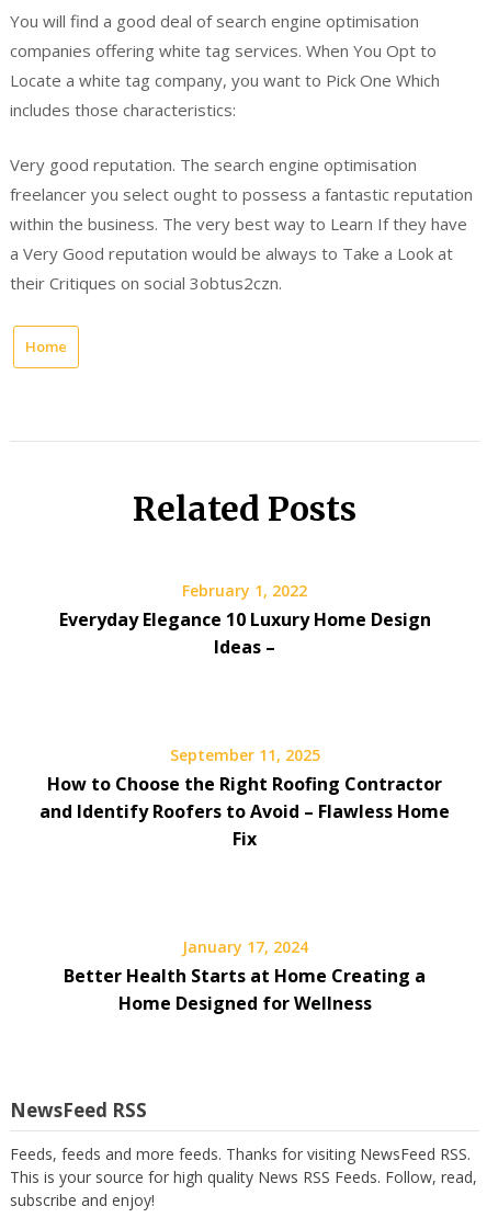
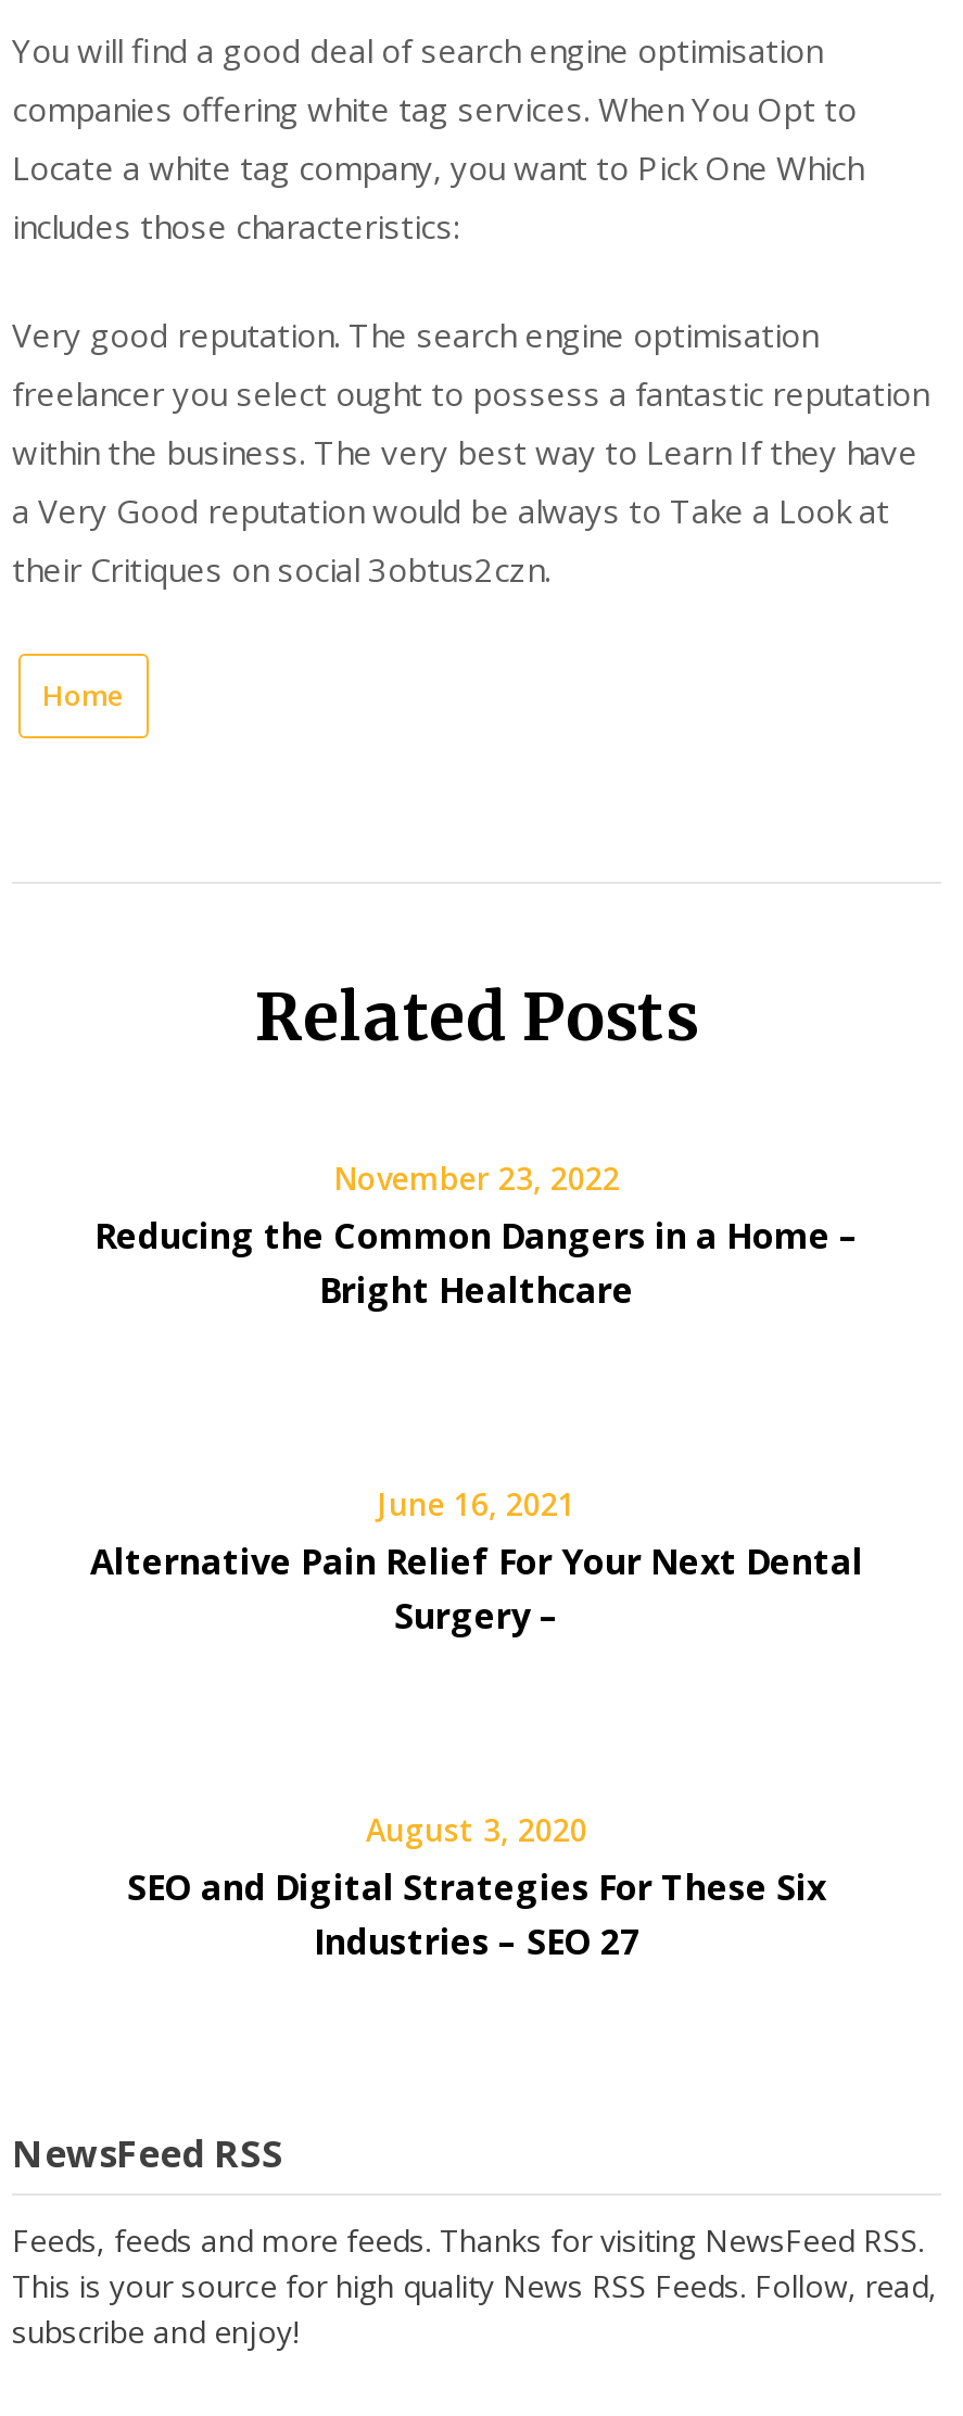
- February 1, 2022
- Everyday Elegance 10 Luxury Home Design
- Ideas –
+ November 23, 2022
+ Reducing the Common Dangers in a Home –
+ Bright Healthcare

- September 11, 2025
- How to Choose the Right Roofing Contractor
- and Identify Roofers to Avoid – Flawless Home
- Fix
+ June 16, 2021
+ Alternative Pain Relief For Your Next Dental
+ Surgery –

- January 17, 2024
- Better Health Starts at Home Creating a
- Home Designed for Wellness
+ August 3, 2020
+ SEO and Digital Strategies For These Six
+ Industries – SEO 27
